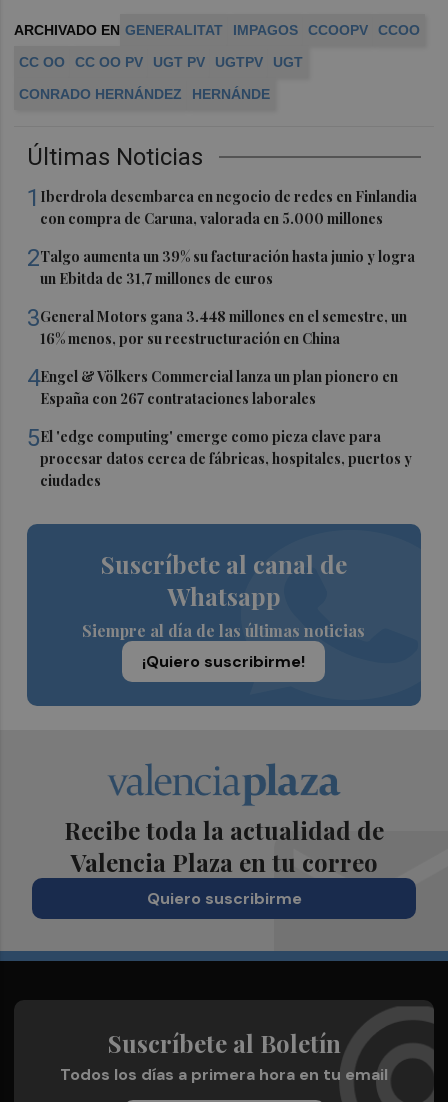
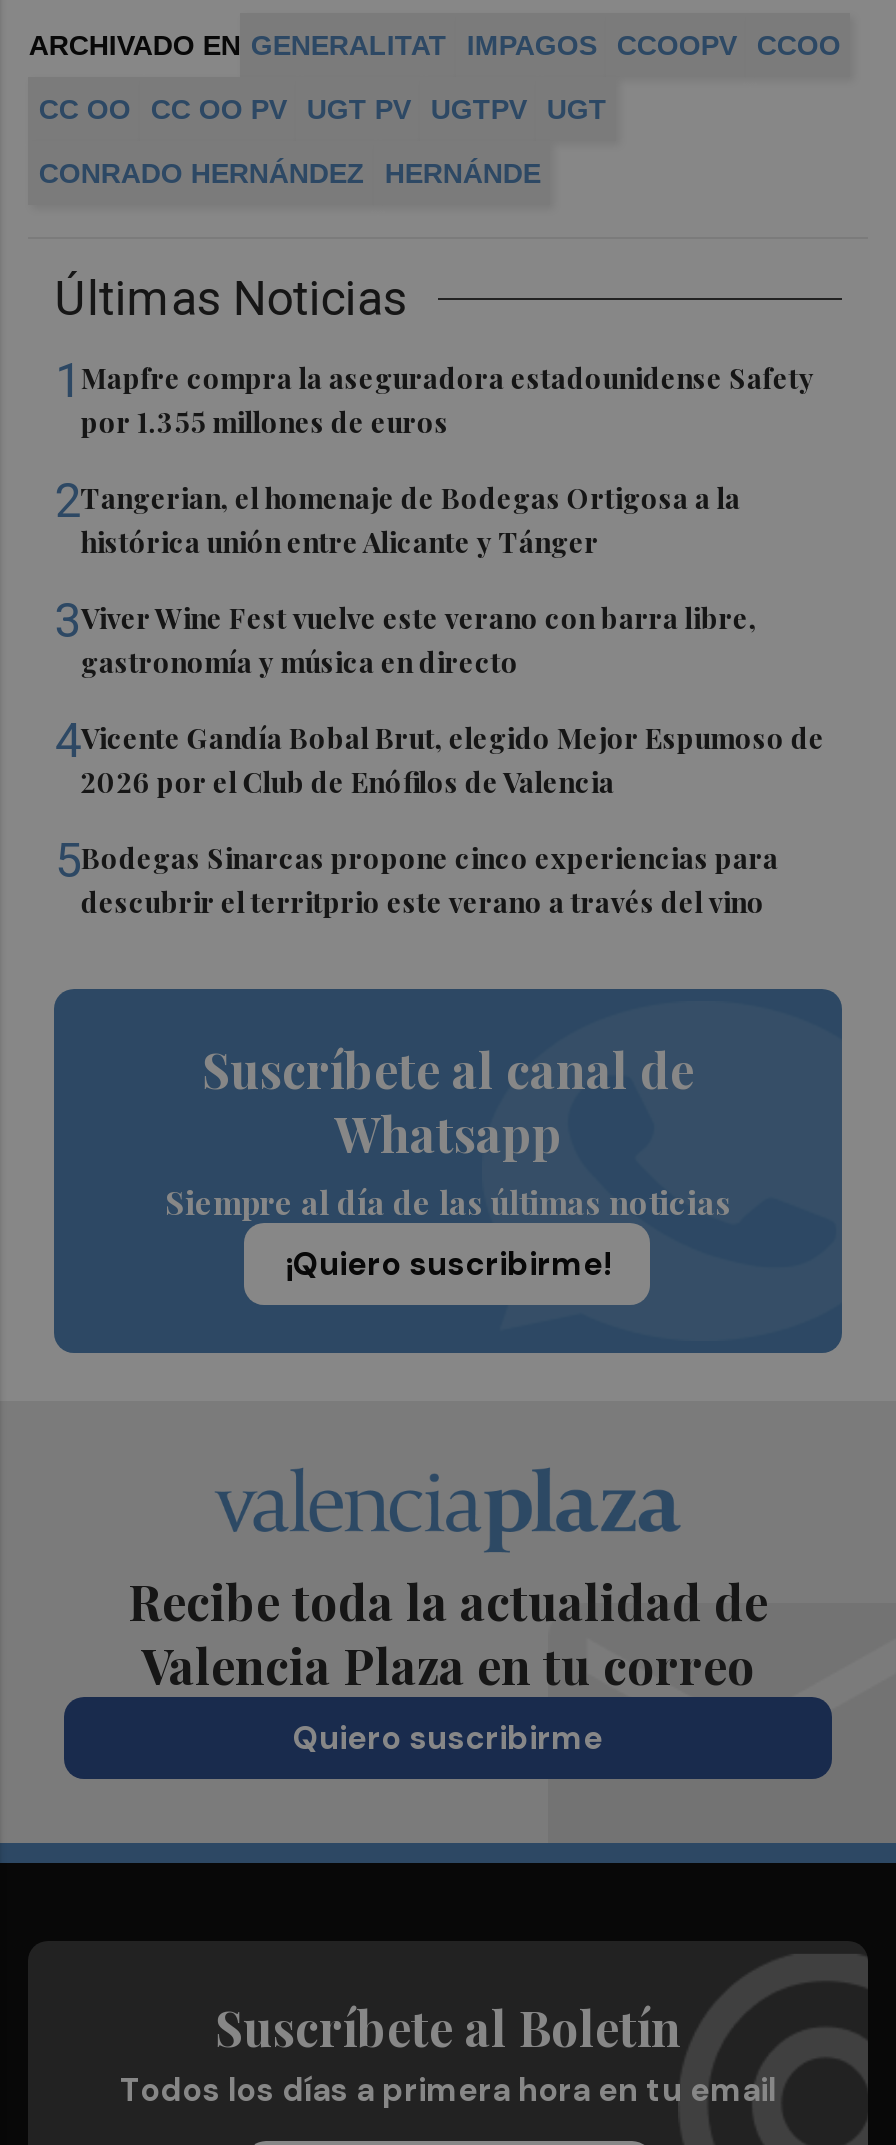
- 1 Iberdrola desembarca en negocio de redes en Finlandia
- con compra de Caruna, valorada en 5.000 millones
+ 1 Mapfre compra la aseguradora estadounidense Safety
+ por 1.355 millones de euros

- 2Talgo aumenta un 39% su facturación hasta junio y logra
- un Ebitda de 31,7 millones de euros
+ 2Tangerian, el homenaje de Bodegas Ortigosa a la
+ histórica unión entre Alicante y Tánger

- 3General Motors gana 3.448 millones en el semestre, un
- 16% menos, por su reestructuración en China
+ 3Viver Wine Fest vuelve este verano con barra libre,
+ gastronomía y música en directo

- 4Engel & Völkers Commercial lanza un plan pionero en
- España con 267 contrataciones laborales
+ 4Vicente Gandía Bobal Brut, elegido Mejor Espumoso de
+ 2026 por el Club de Enófilos de Valencia

- 5El 'edge computing' emerge como pieza clave para
- procesar datos cerca de fábricas, hospitales, puertos y
- ciudades
+ 5Bodegas Sinarcas propone cinco experiencias para
+ descubrir el territprio este verano a través del vino
